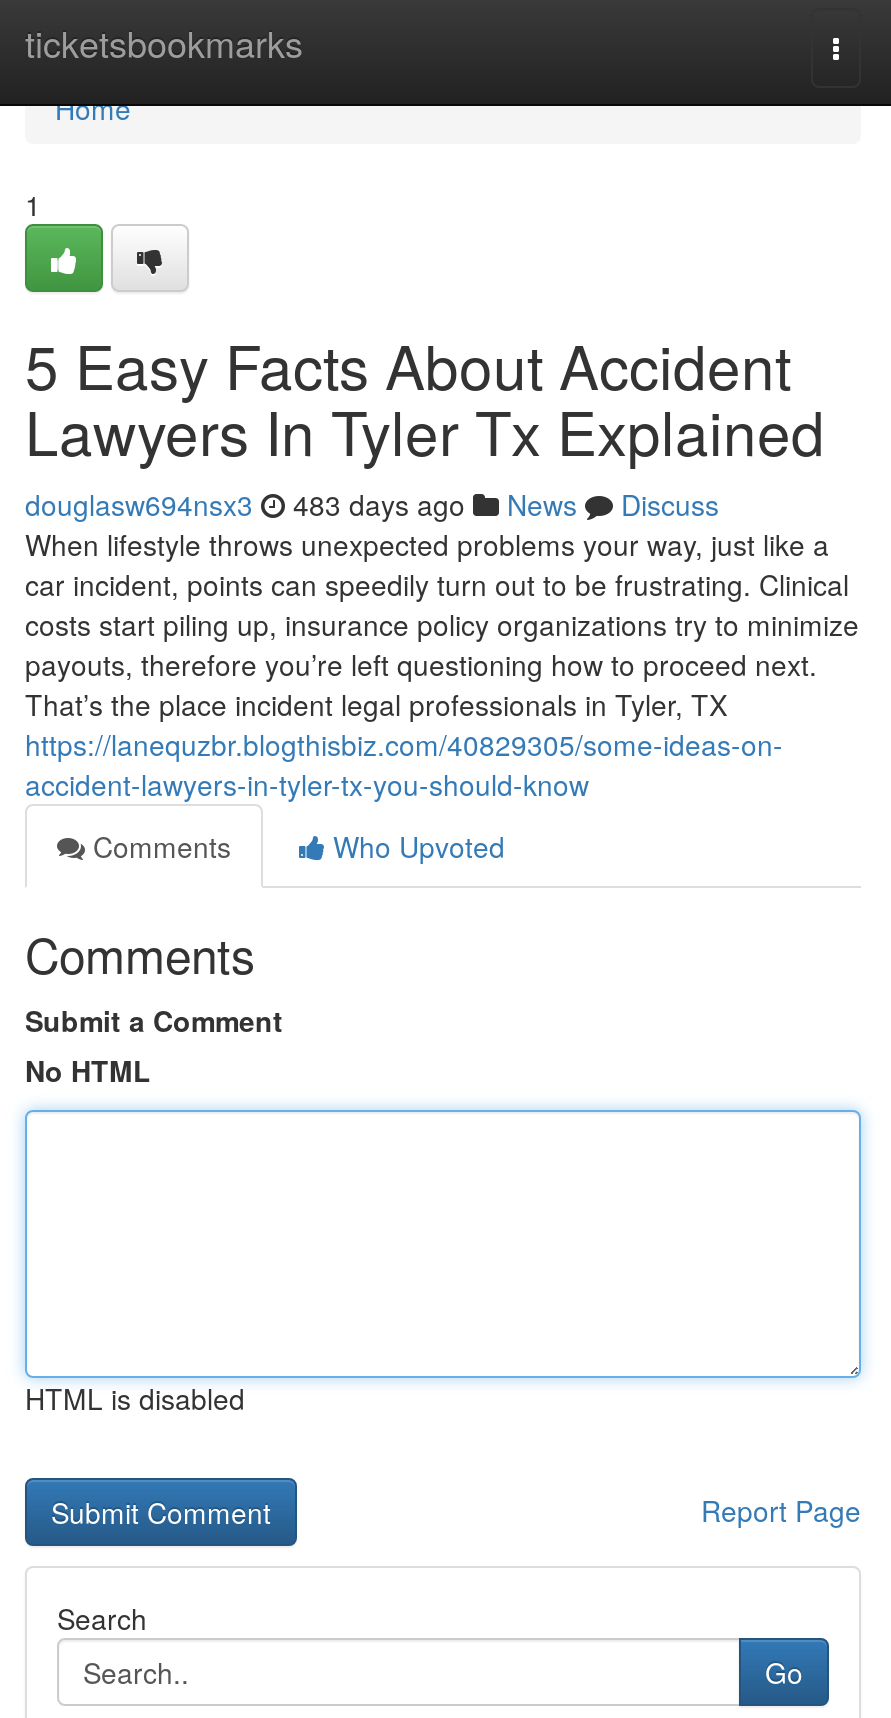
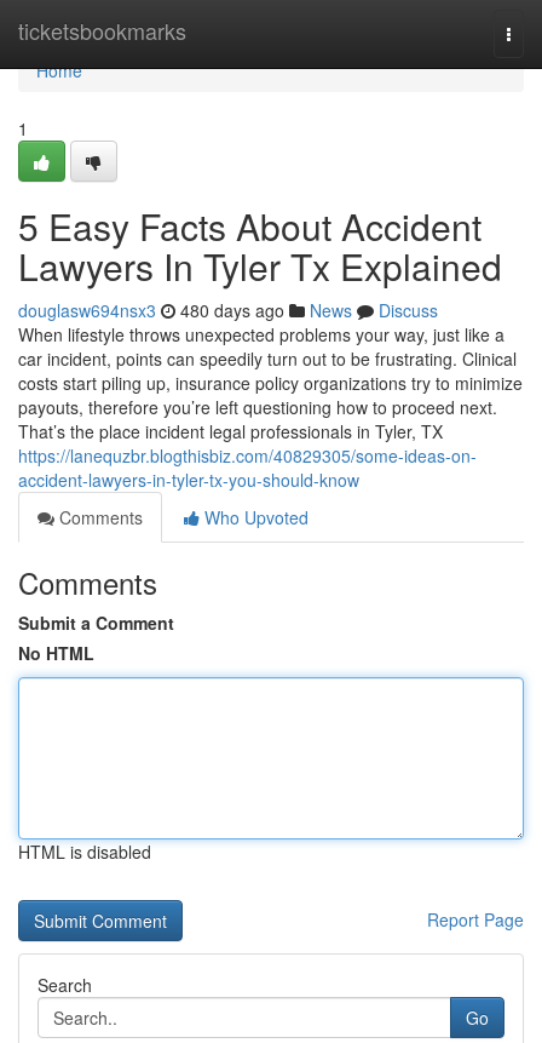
- douglasw694nsx3 483 days ago News Discuss
+ douglasw694nsx3 480 days ago News Discuss
